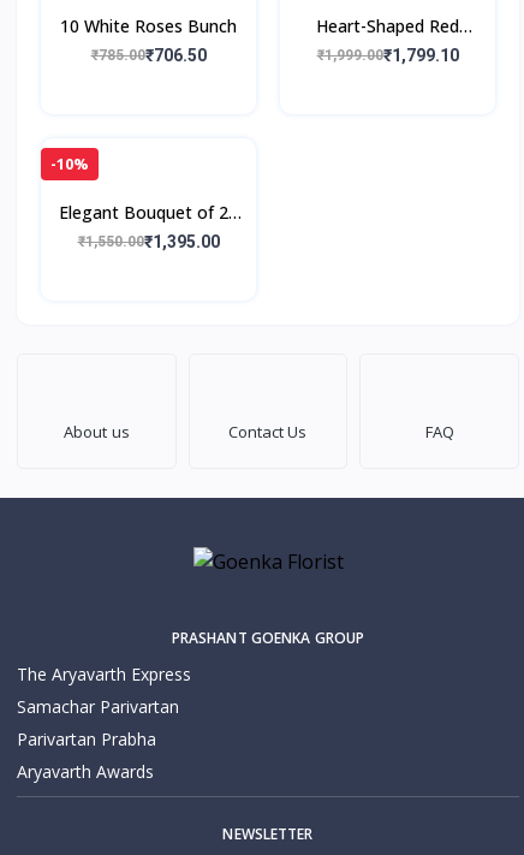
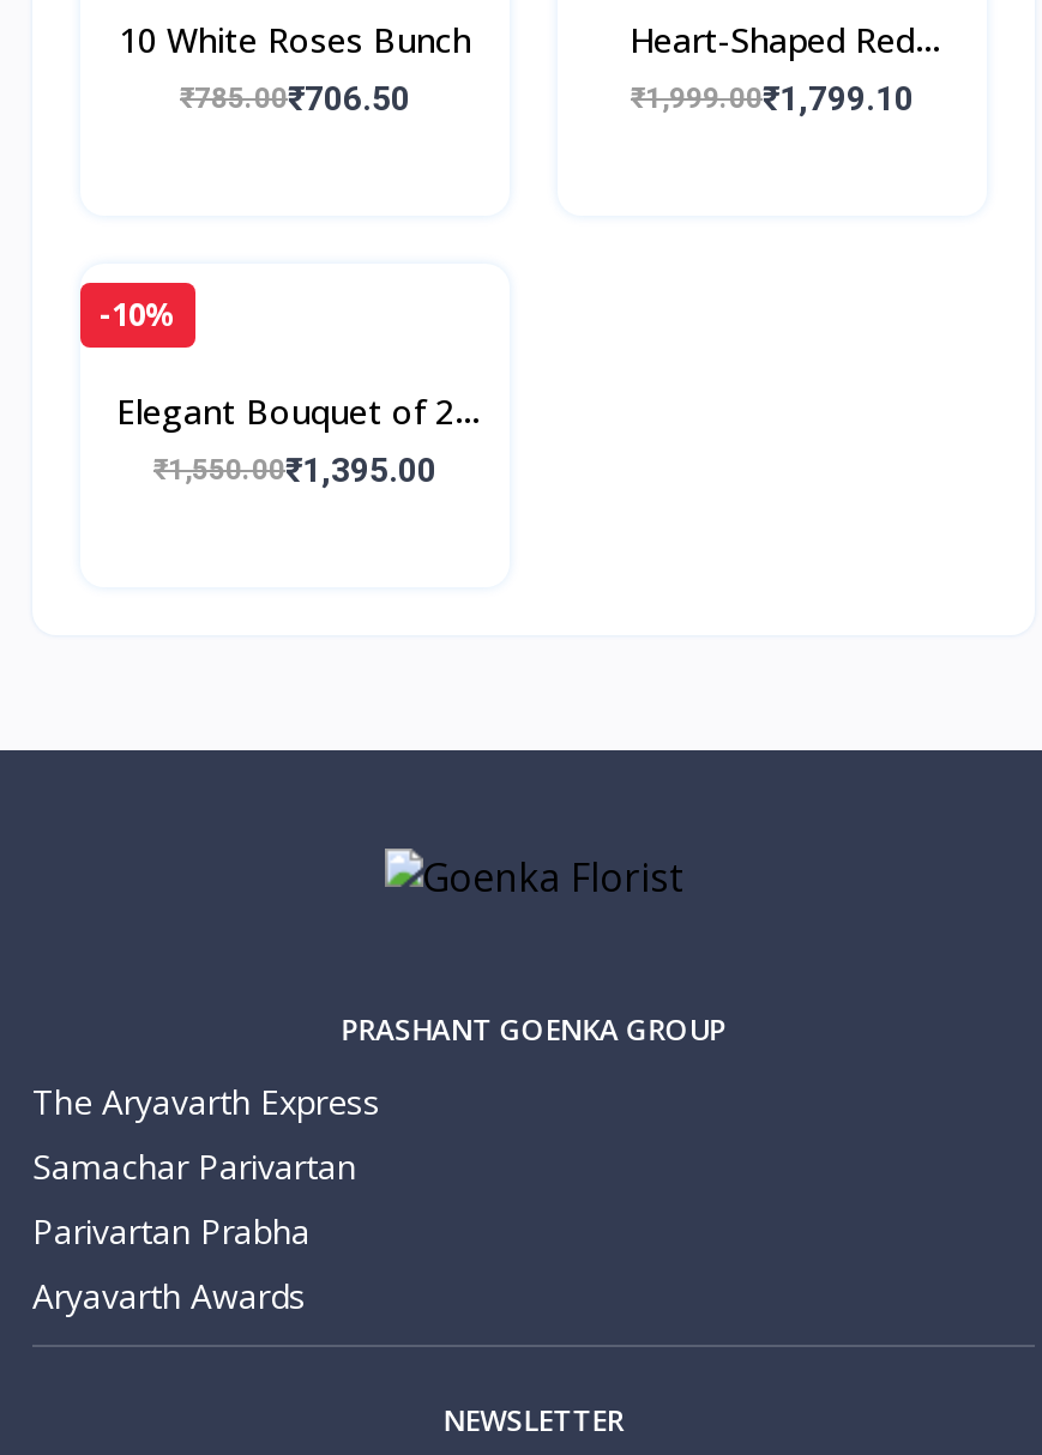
- About us
- Contact Us
- FAQ
